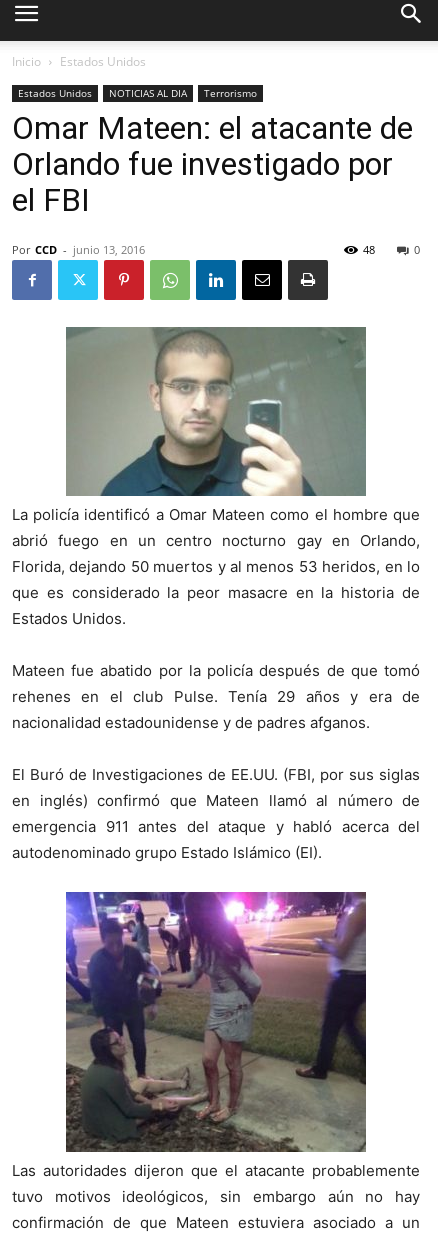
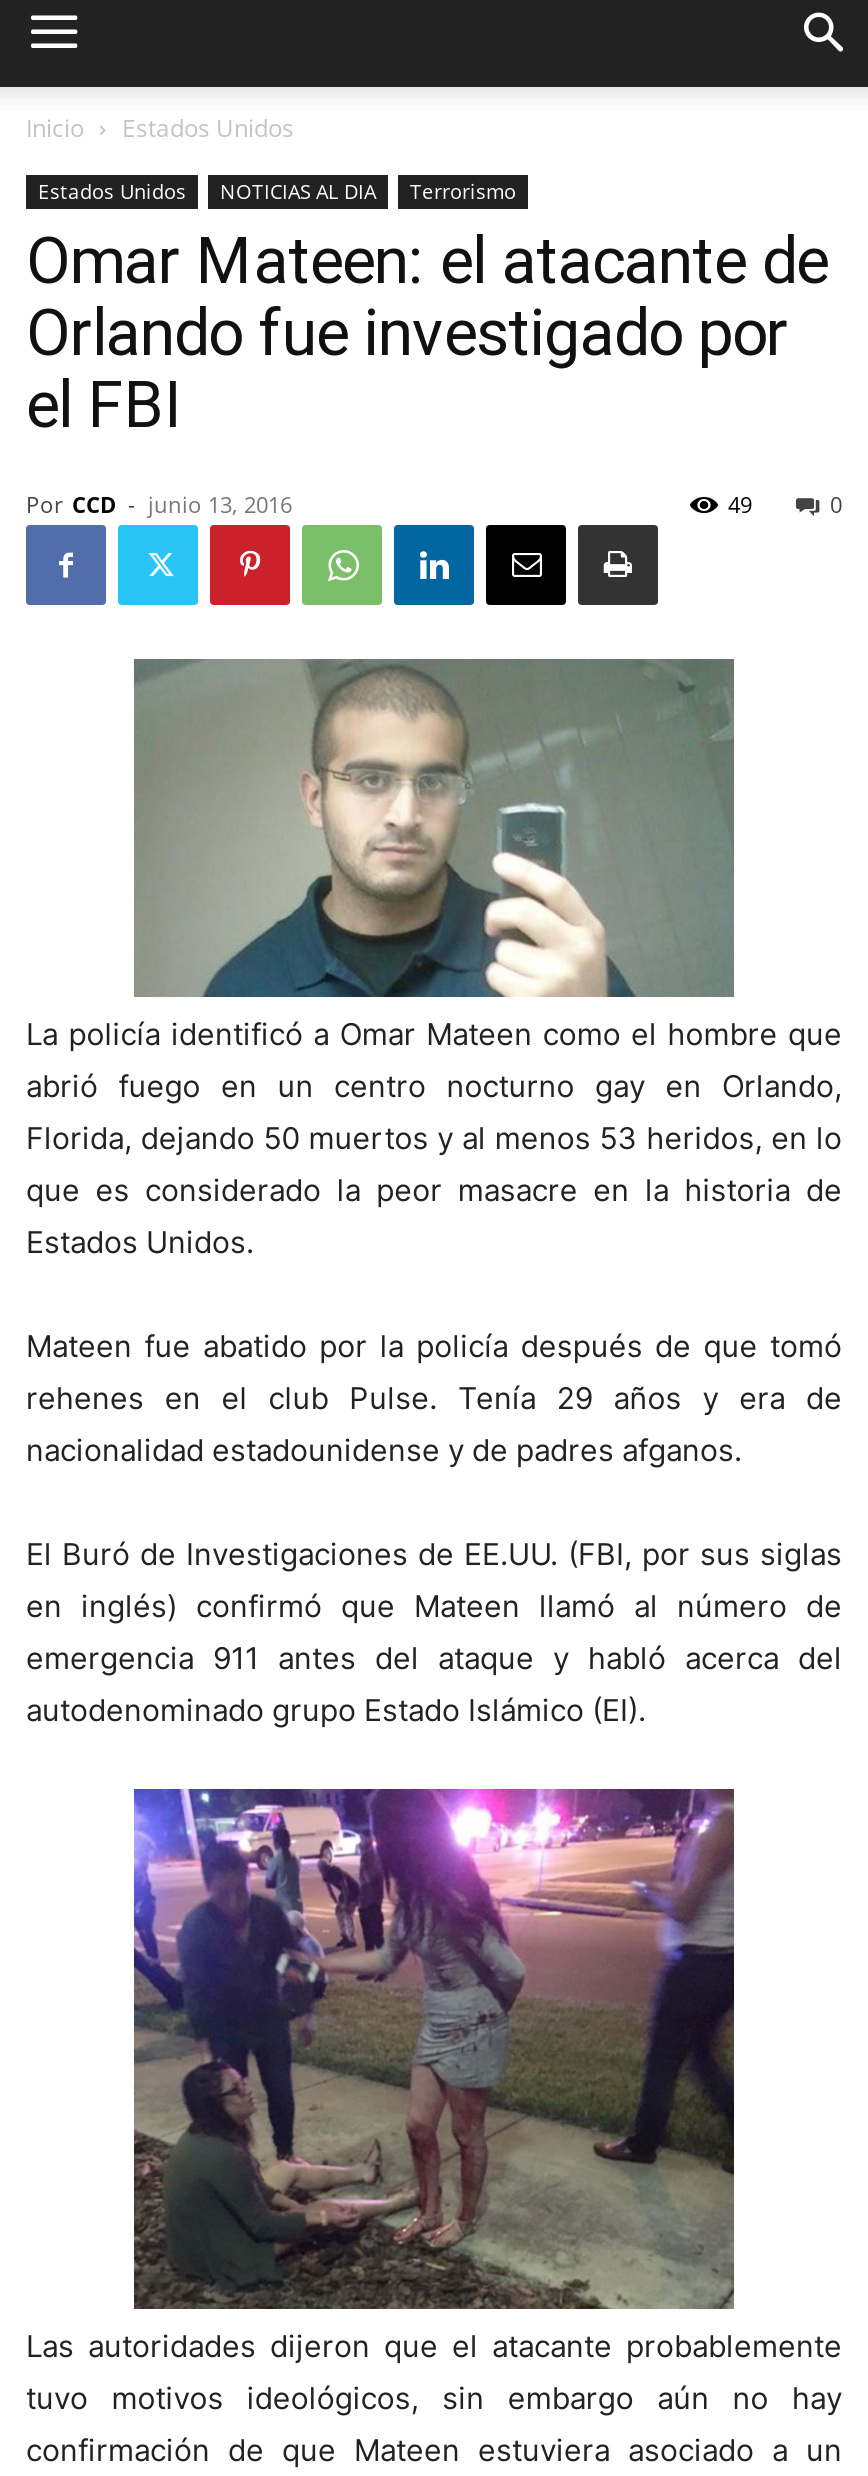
- 48
+ 49
